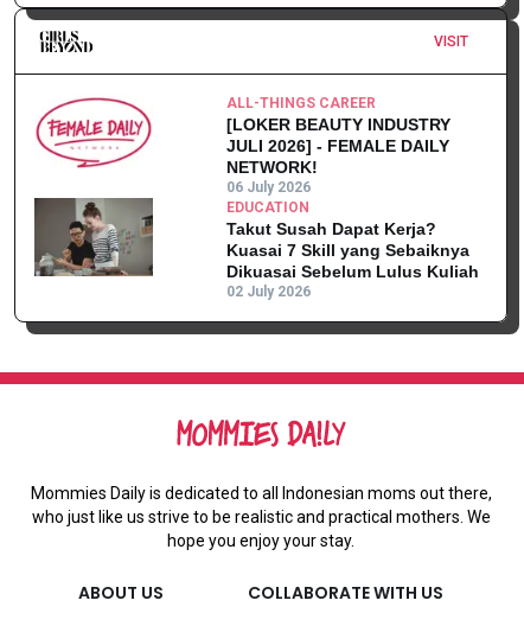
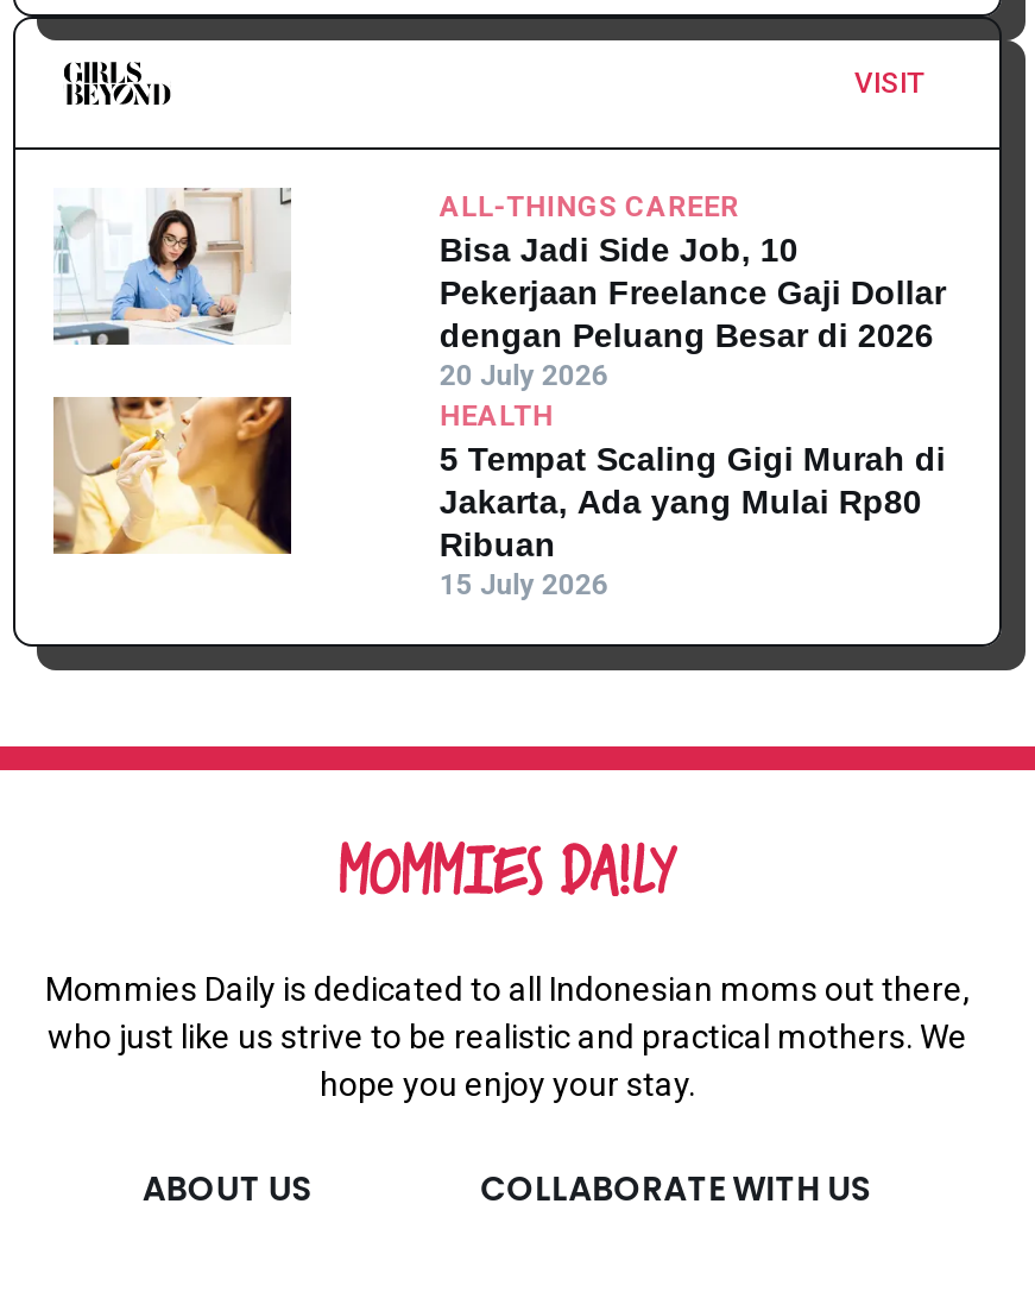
- [image]
+ [image]

- [LOKER BEAUTY INDUSTRY
- JULI 2026] - FEMALE DAILY
- NETWORK!
- 06 July 2026
- EDUCATION
- Takut Susah Dapat Kerja?
- Kuasai 7 Skill yang Sebaiknya
- Dikuasai Sebelum Lulus Kuliah
- 02 July 2026
+ Bisa Jadi Side Job, 10
+ Pekerjaan Freelance Gaji Dollar
+ dengan Peluang Besar di 2026
+ 20 July 2026
+ HEALTH
+ 5 Tempat Scaling Gigi Murah di
+ Jakarta, Ada yang Mulai Rp80
+ Ribuan
+ 15 July 2026

- [image]
+ [image]
